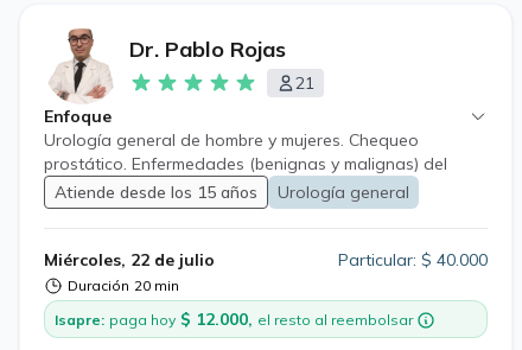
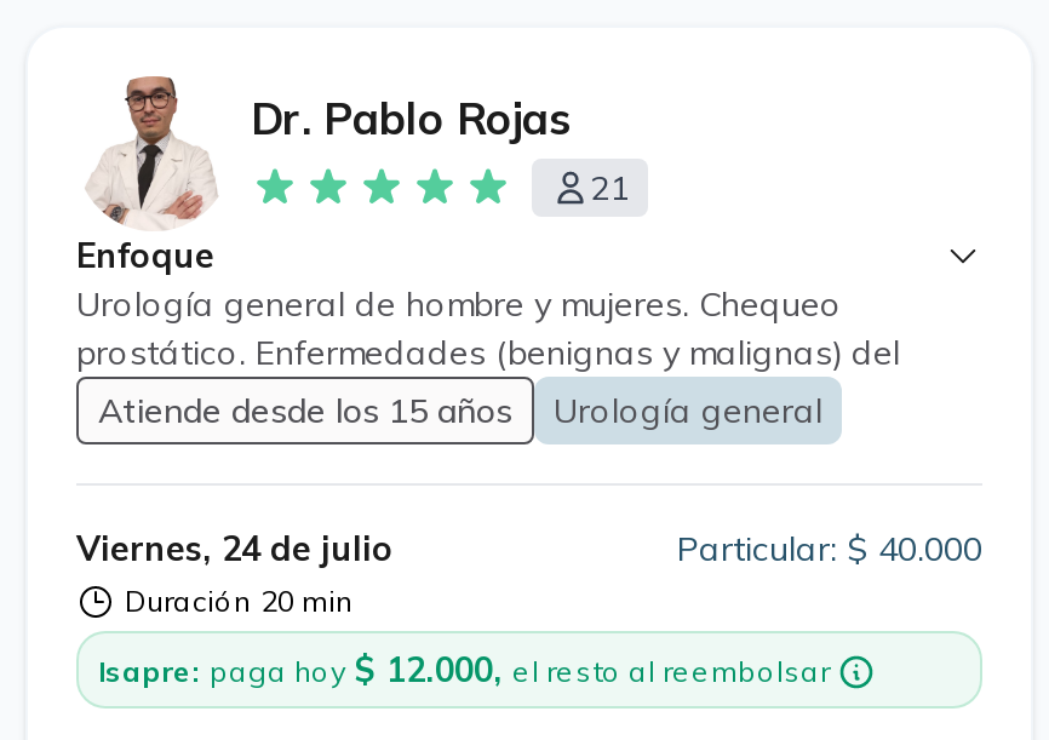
- Miércoles, 22 de julio
+ Viernes, 24 de julio
